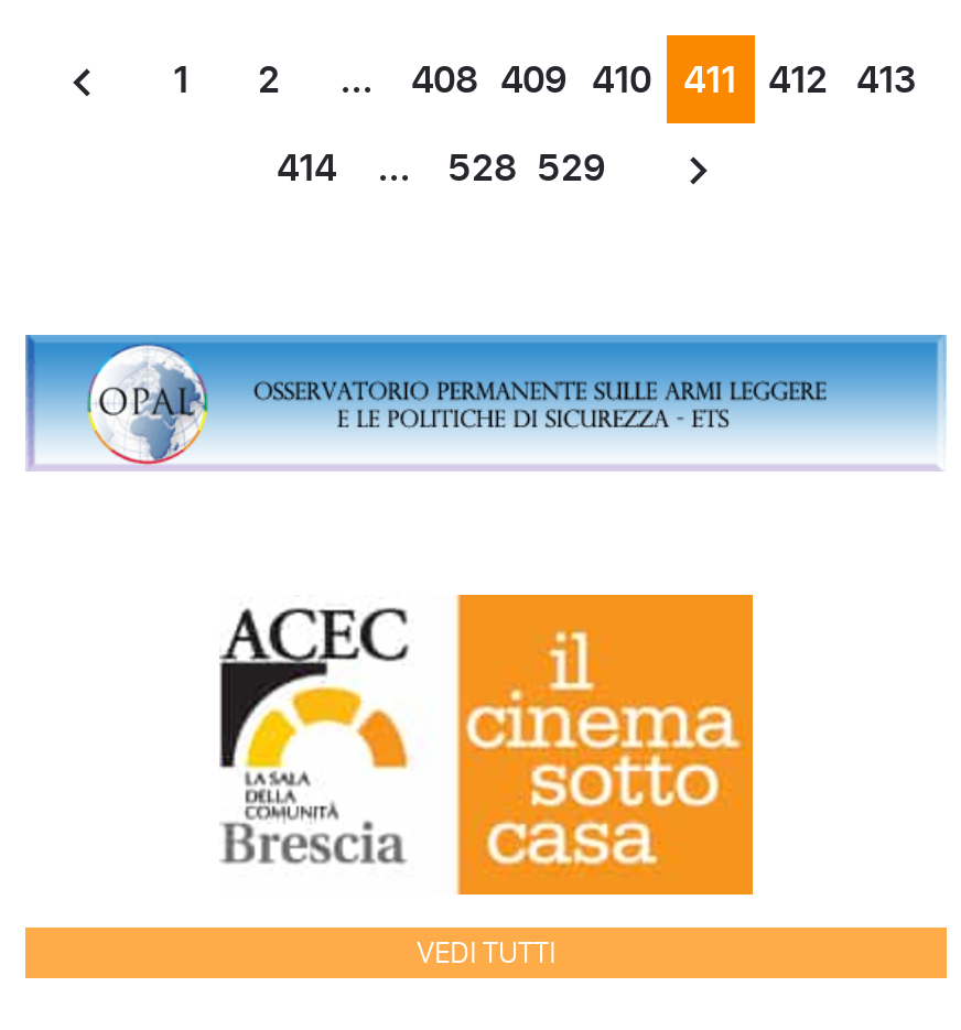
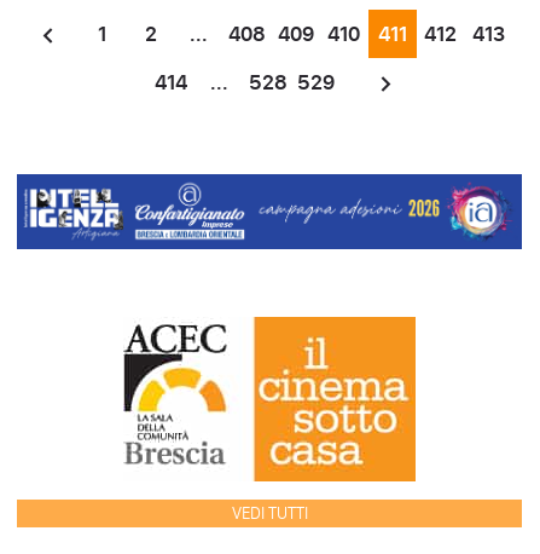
- [image]
+ [image]
